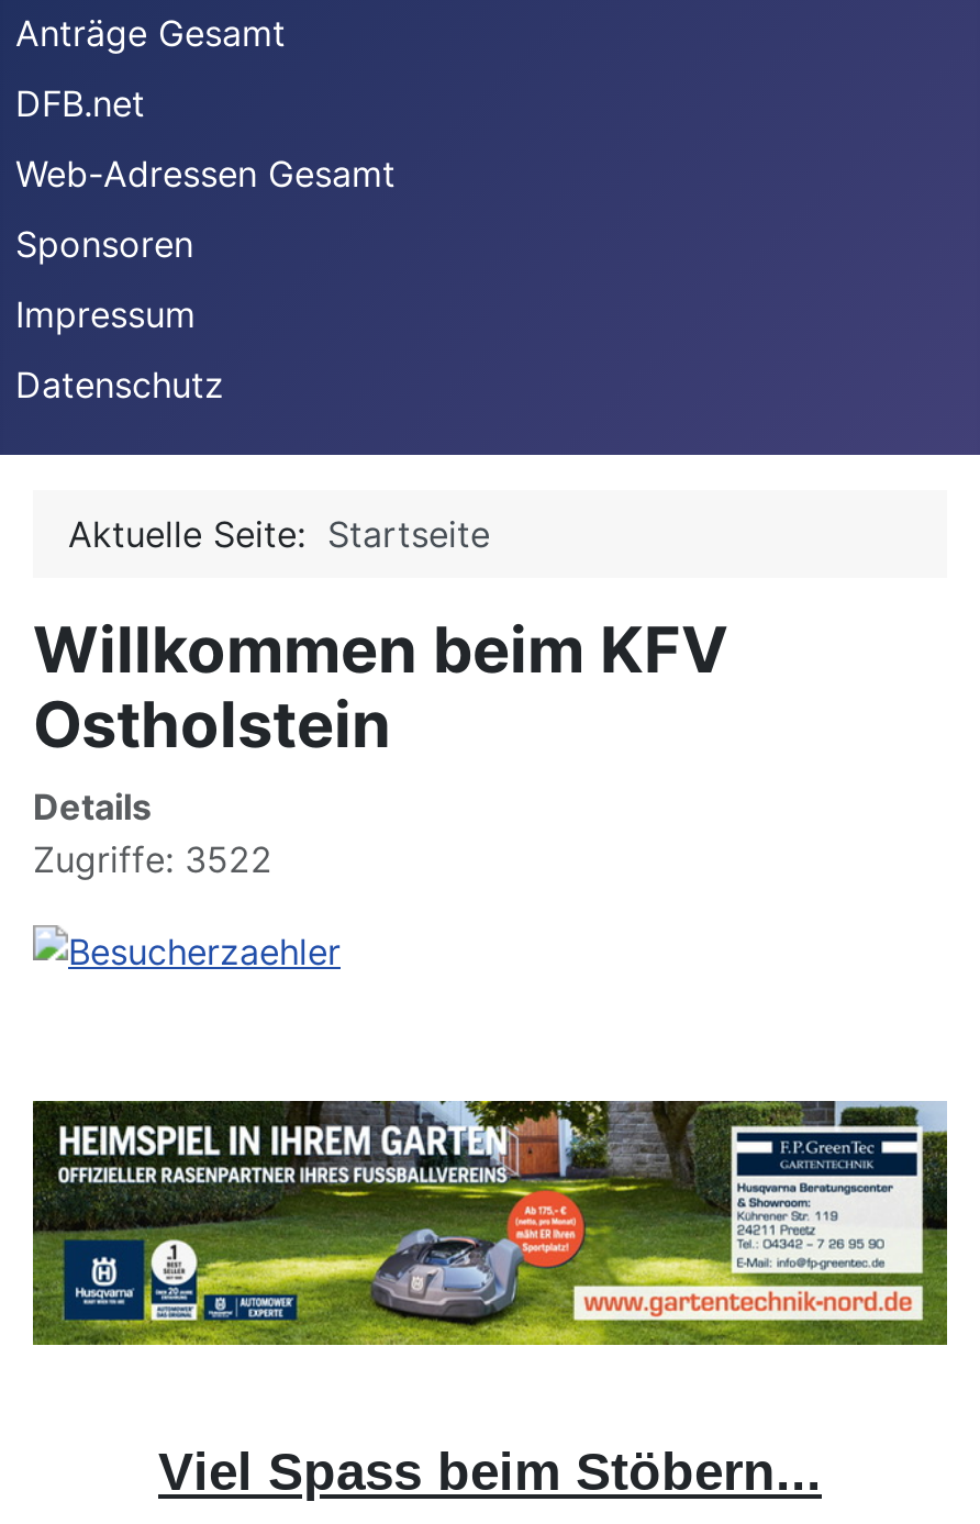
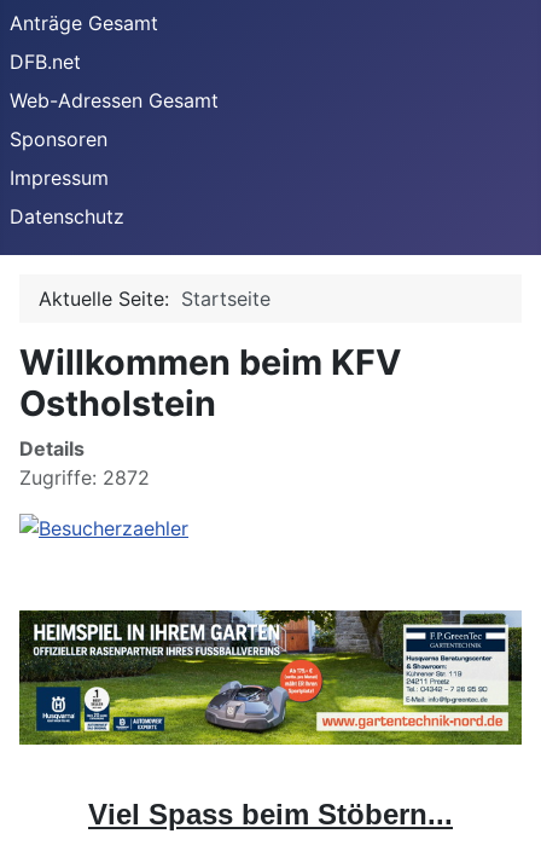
- Zugriffe: 3522
+ Zugriffe: 2872
